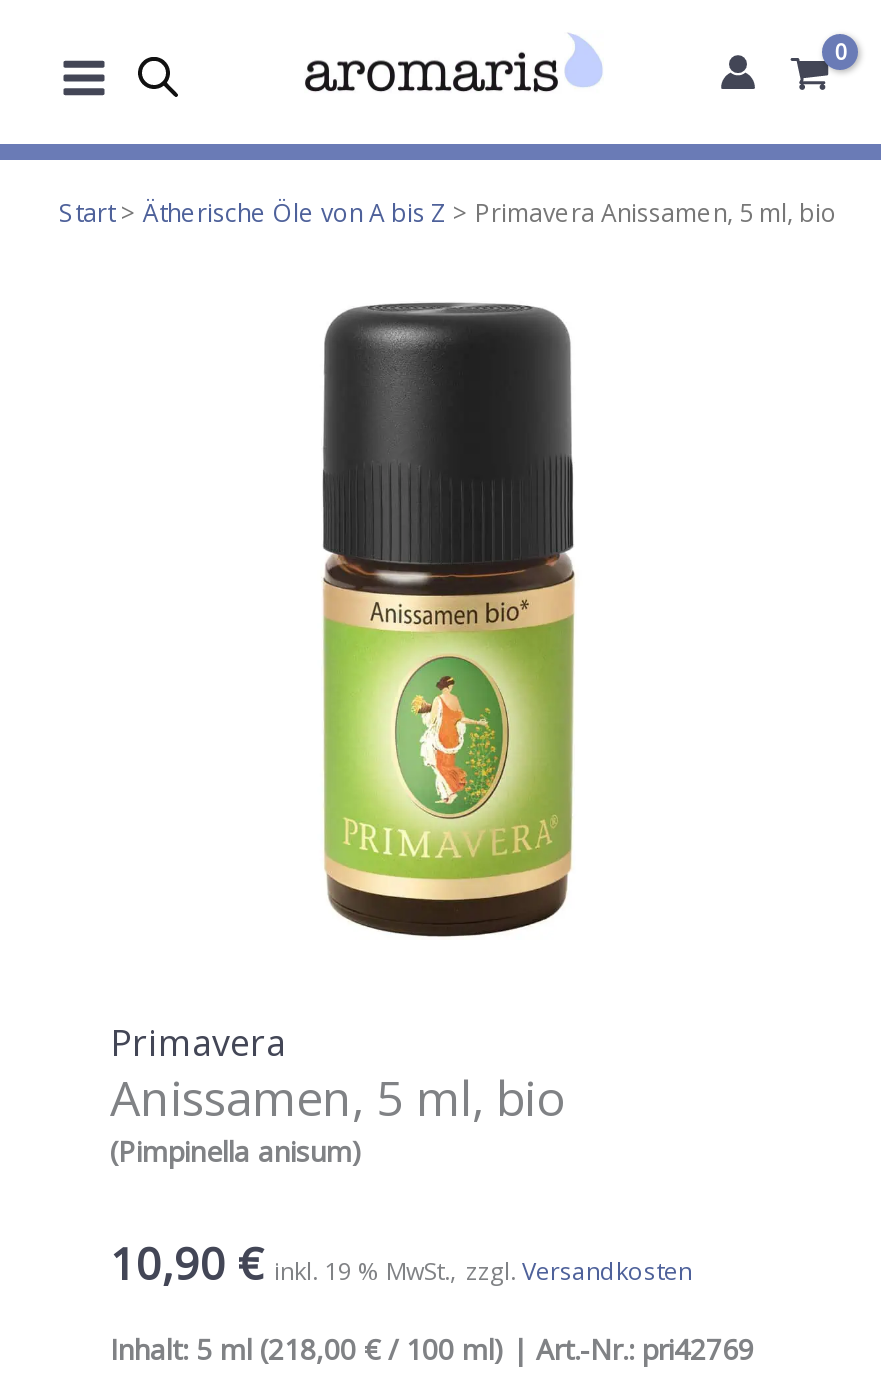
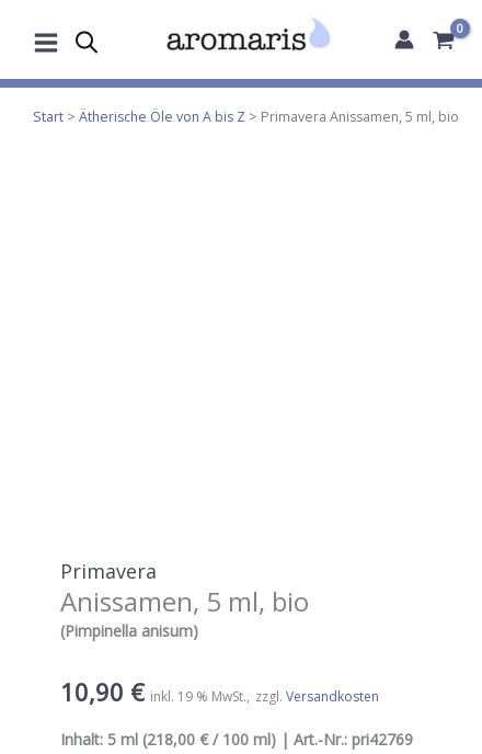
- [image]
